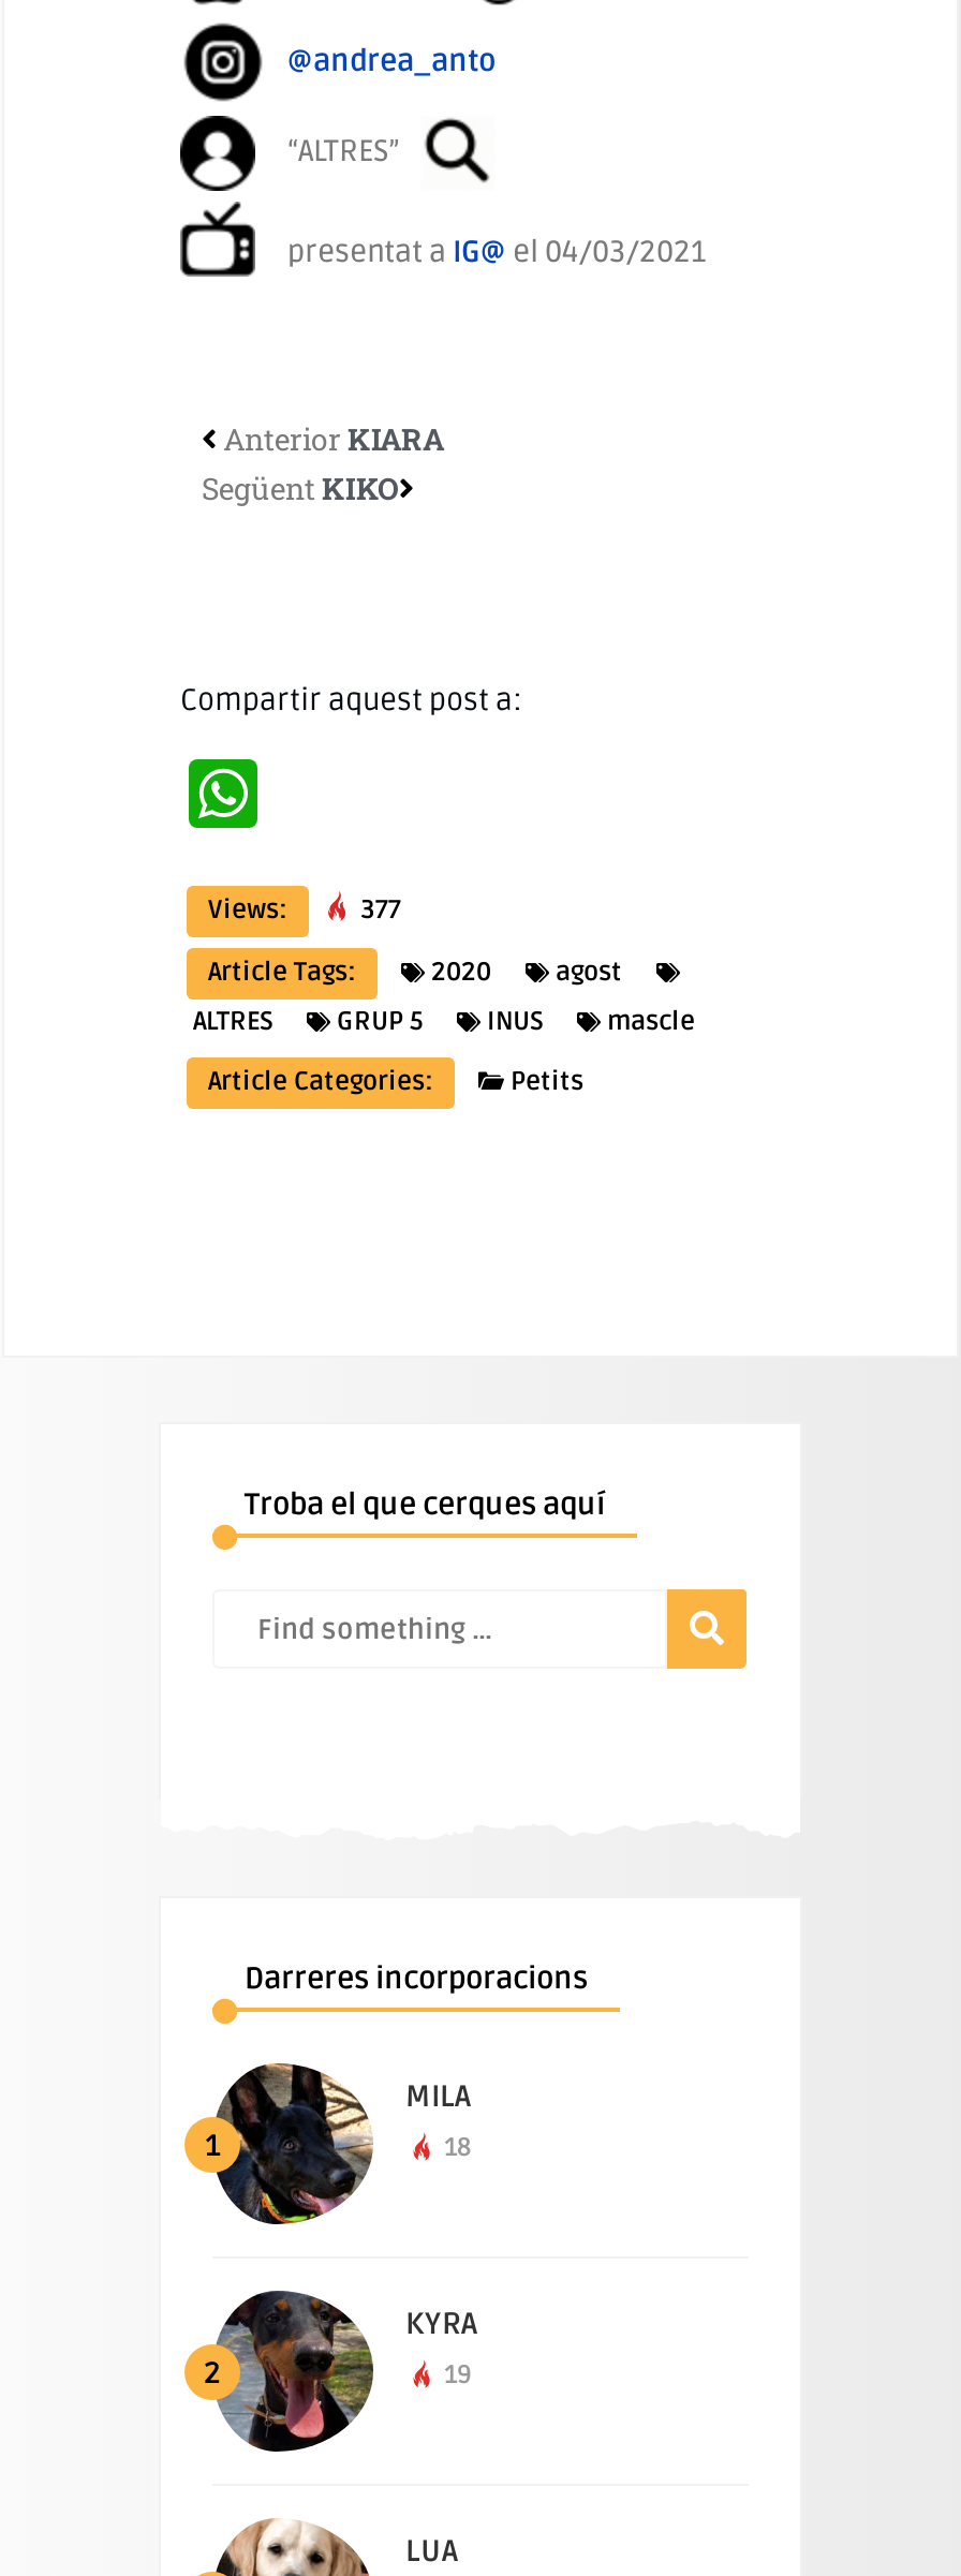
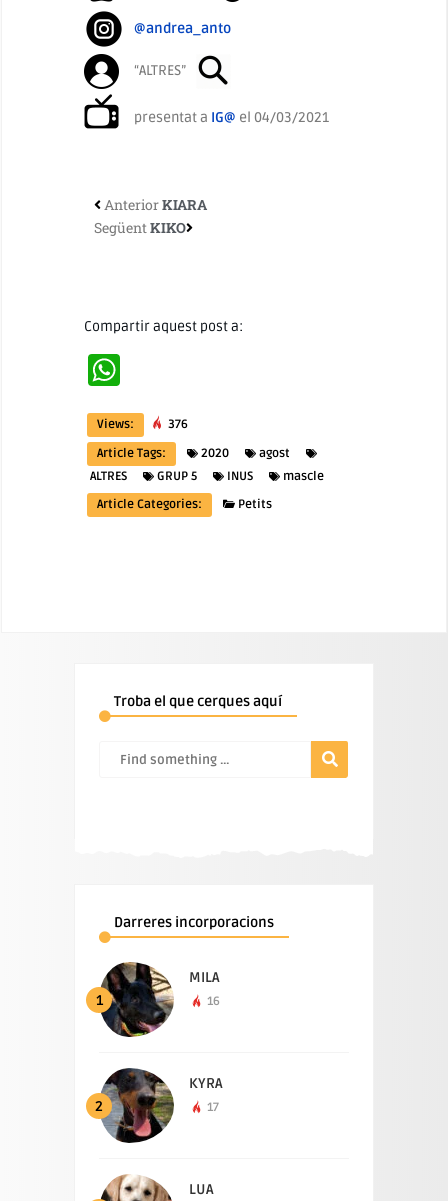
- 377
+ 376

- 18
+ 16

- 19
+ 17
